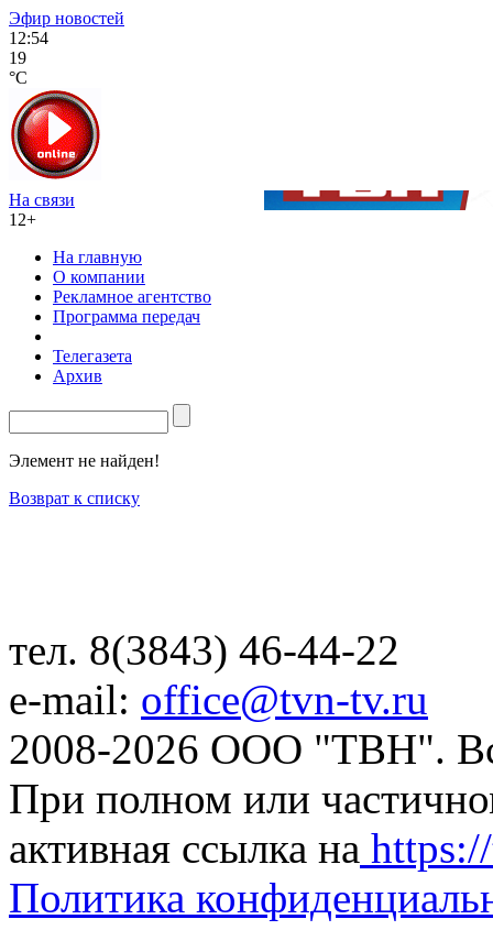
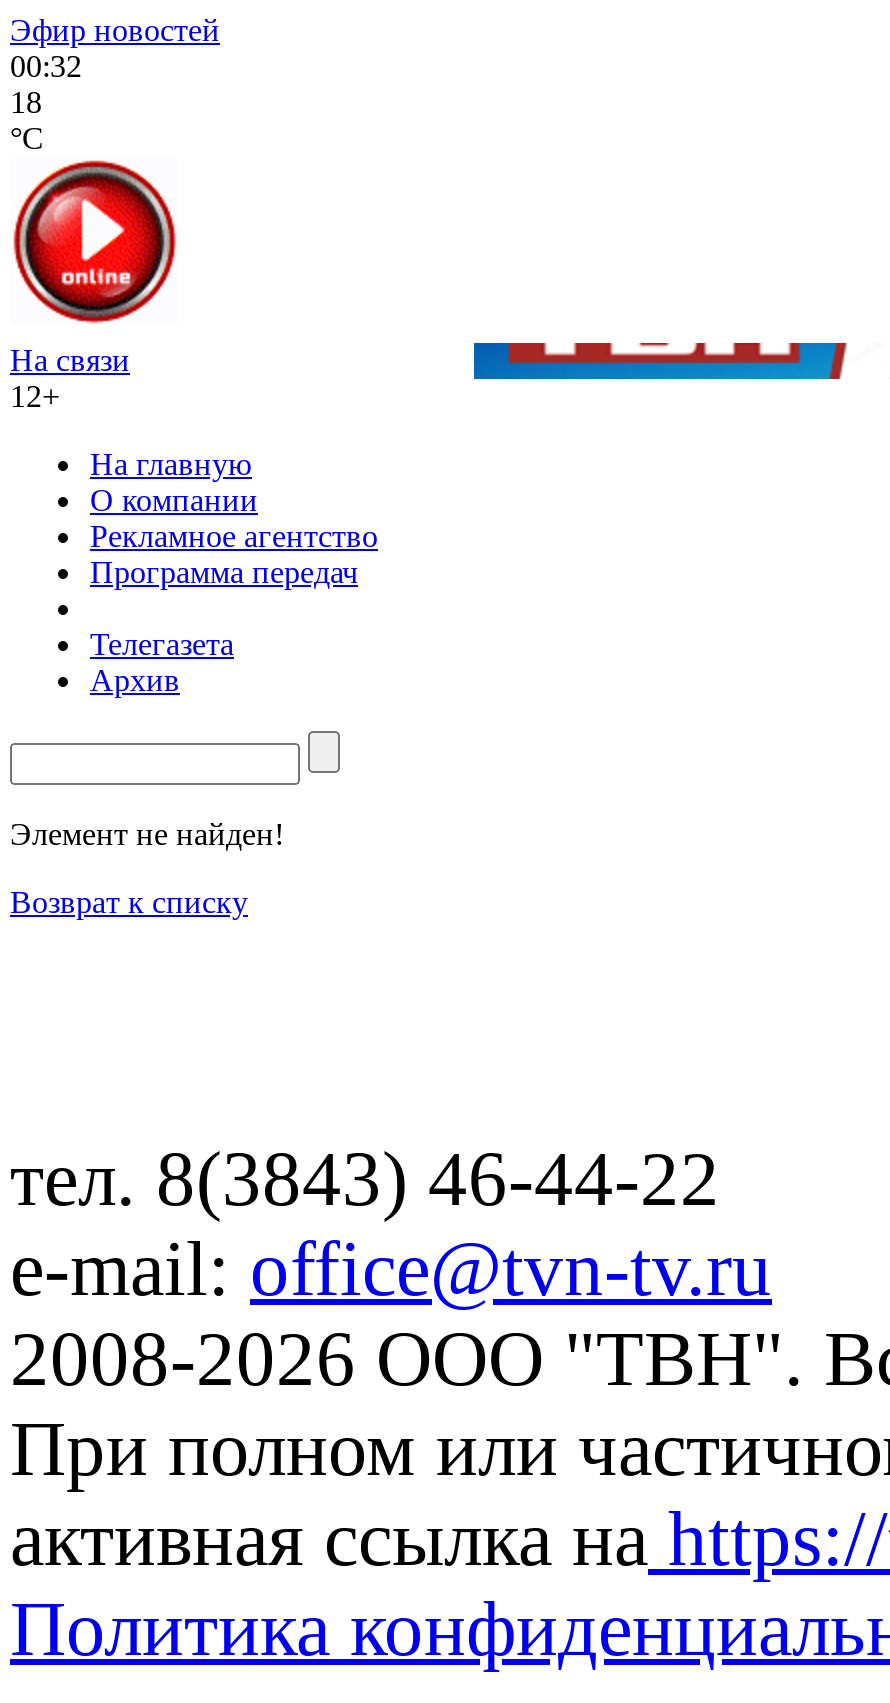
- 12:54
+ 00:32

- 19
+ 18
